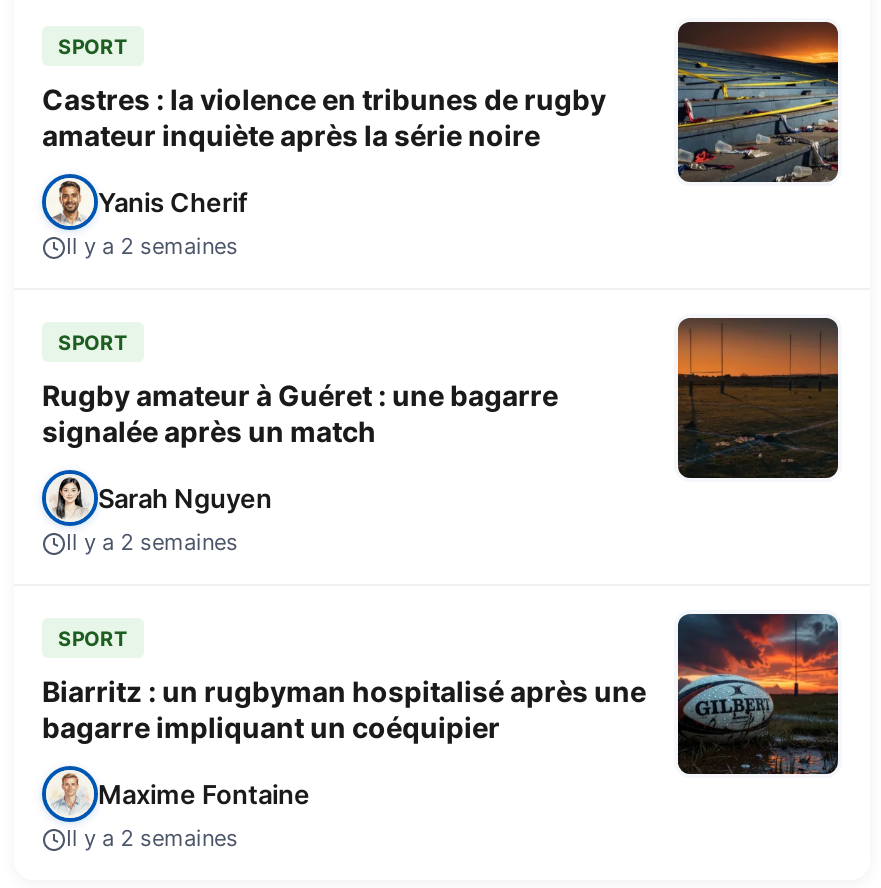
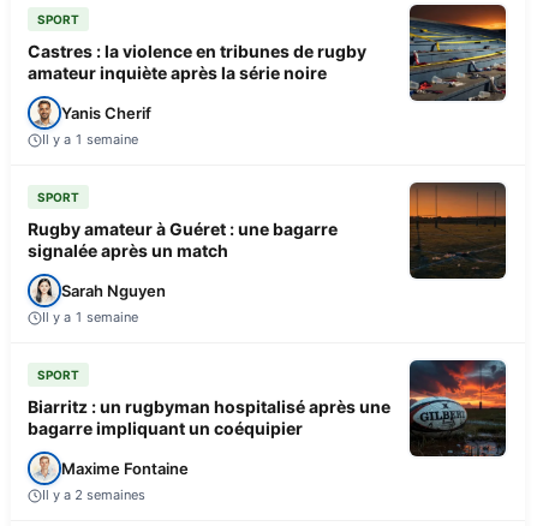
- Il y a 2 semaines
+ Il y a 1 semaine

- Il y a 2 semaines
+ Il y a 1 semaine
